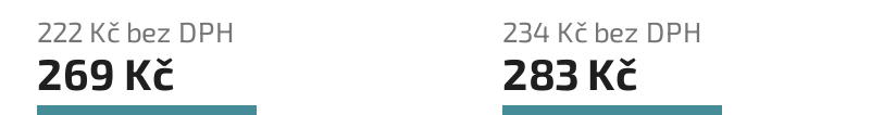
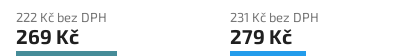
- 234 Kč bez DPH
- 283 Kč
+ 231 Kč bez DPH
+ 279 Kč
